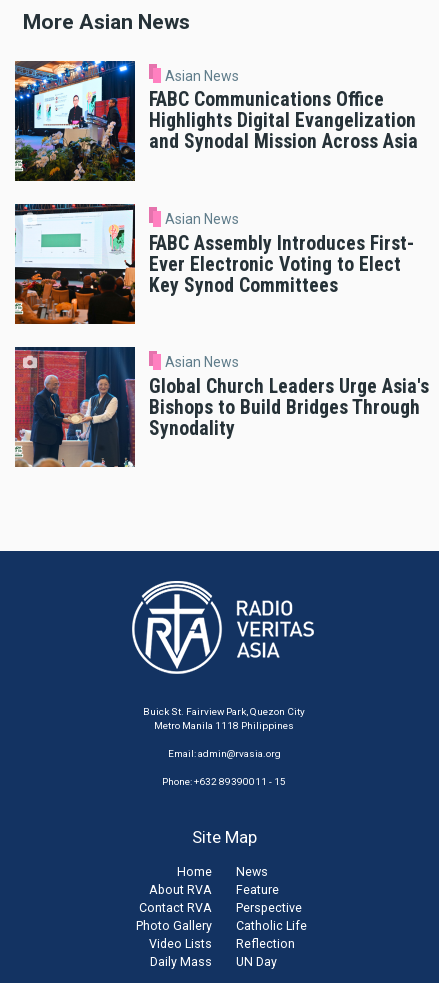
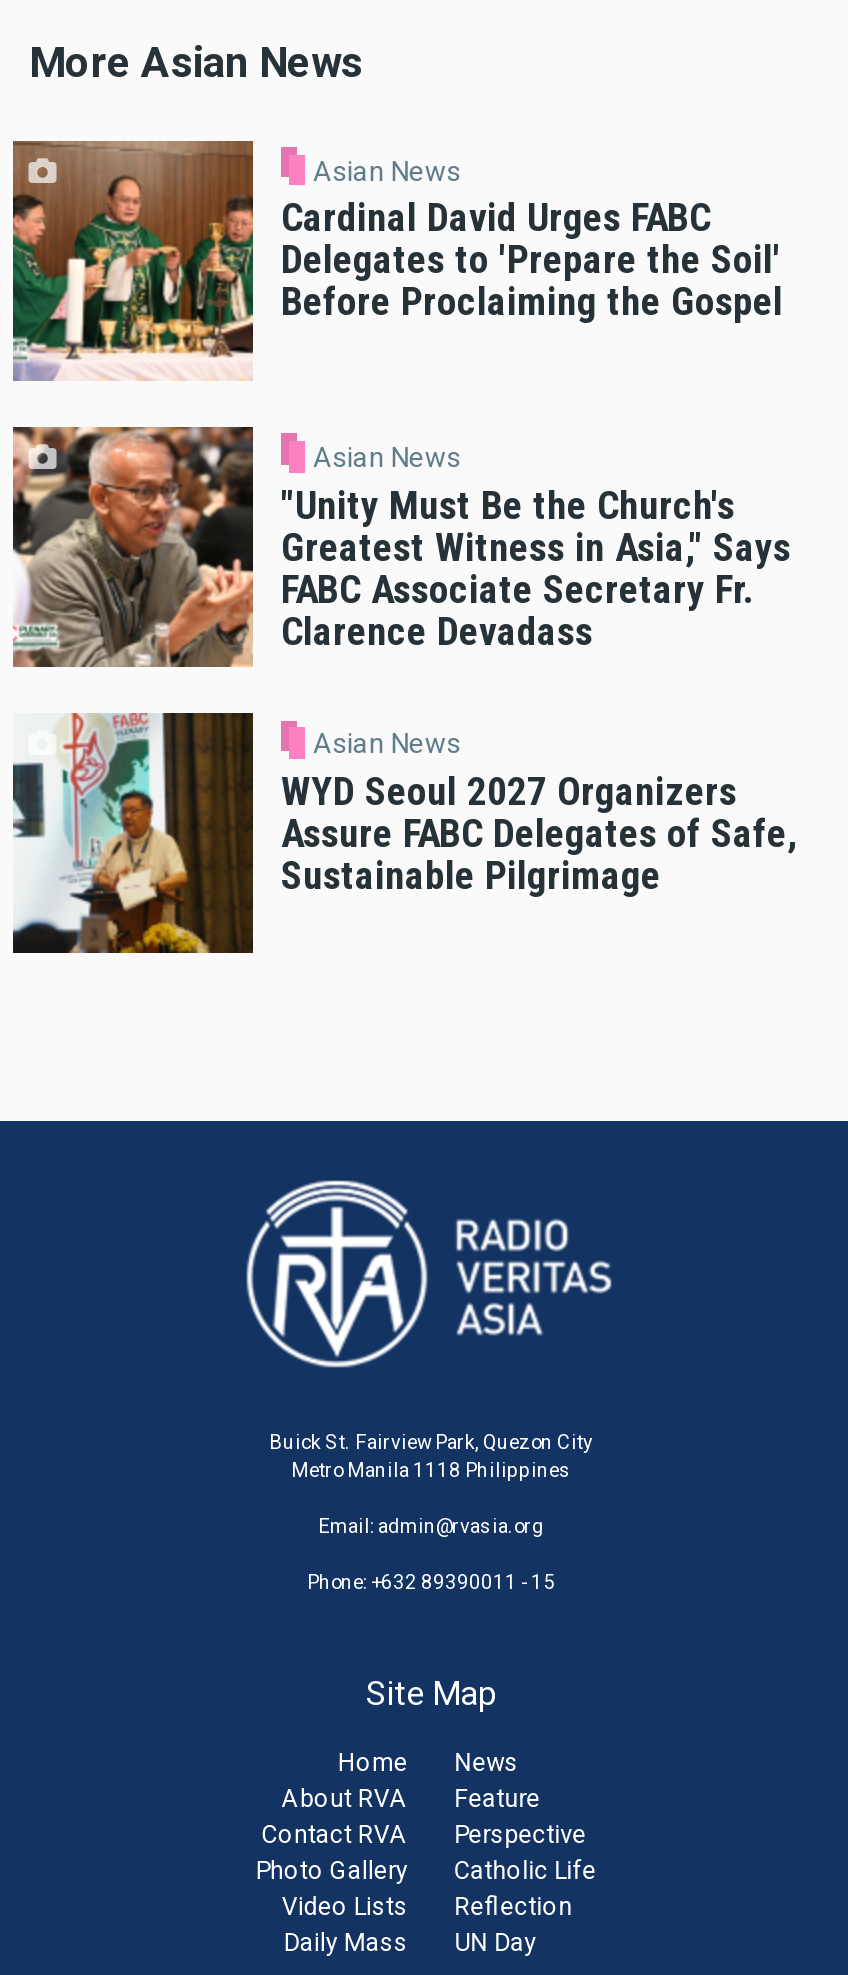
- [image]
- FABC Communications Office
- Highlights Digital Evangelization
- and Synodal Mission Across Asia
+ [image]
+ Cardinal David Urges FABC
+ Delegates to 'Prepare the Soil'
+ Before Proclaiming the Gospel

- [image]
- FABC Assembly Introduces First-
- Ever Electronic Voting to Elect
- Key Synod Committees
+ [image]
+ "Unity Must Be the Church's
+ Greatest Witness in Asia," Says
+ FABC Associate Secretary Fr.
+ Clarence Devadass

- [image]
- Global Church Leaders Urge Asia's
- Bishops to Build Bridges Through
- Synodality
+ [image]
+ WYD Seoul 2027 Organizers
+ Assure FABC Delegates of Safe,
+ Sustainable Pilgrimage
